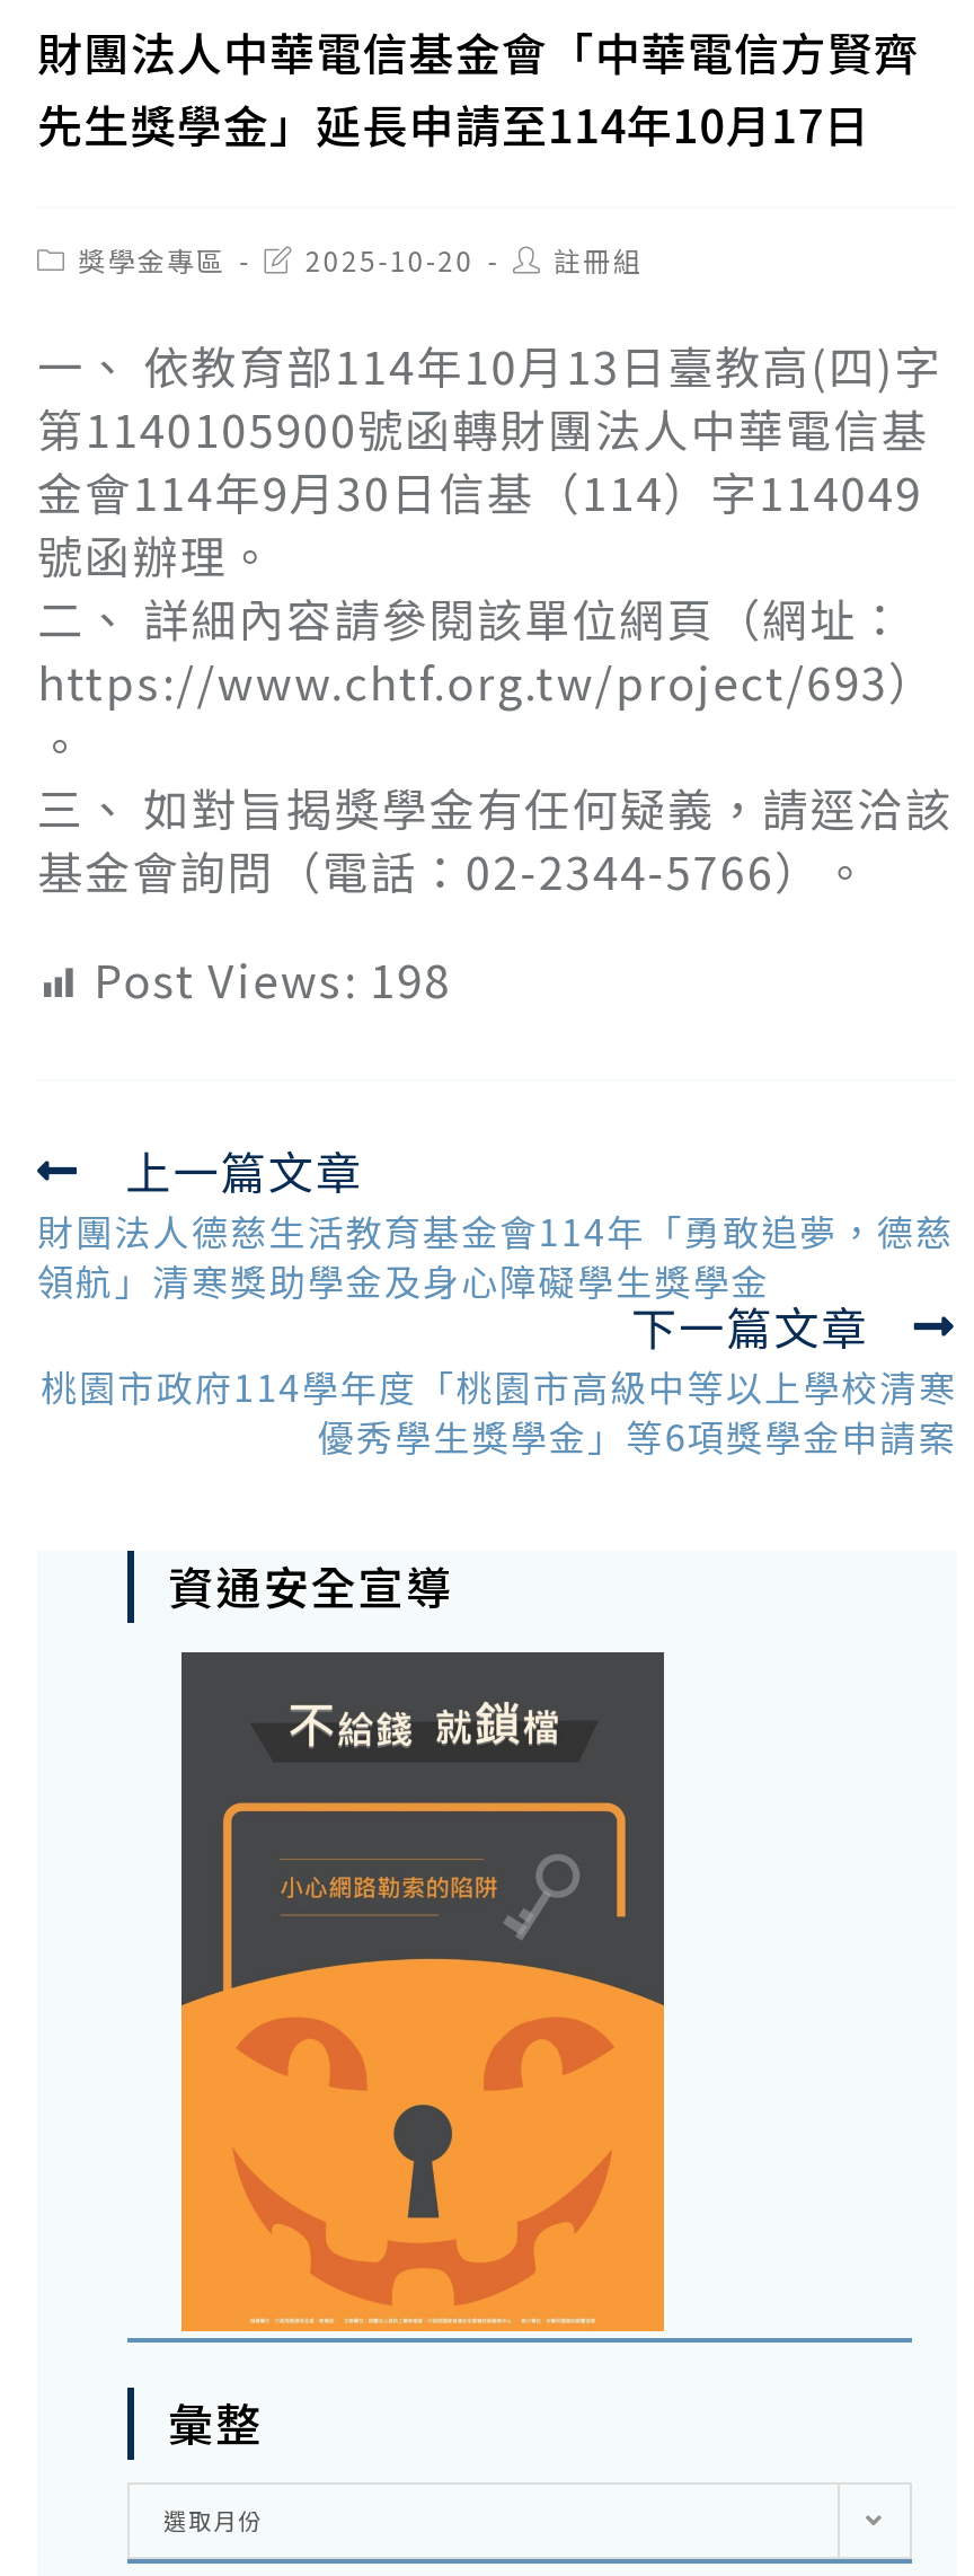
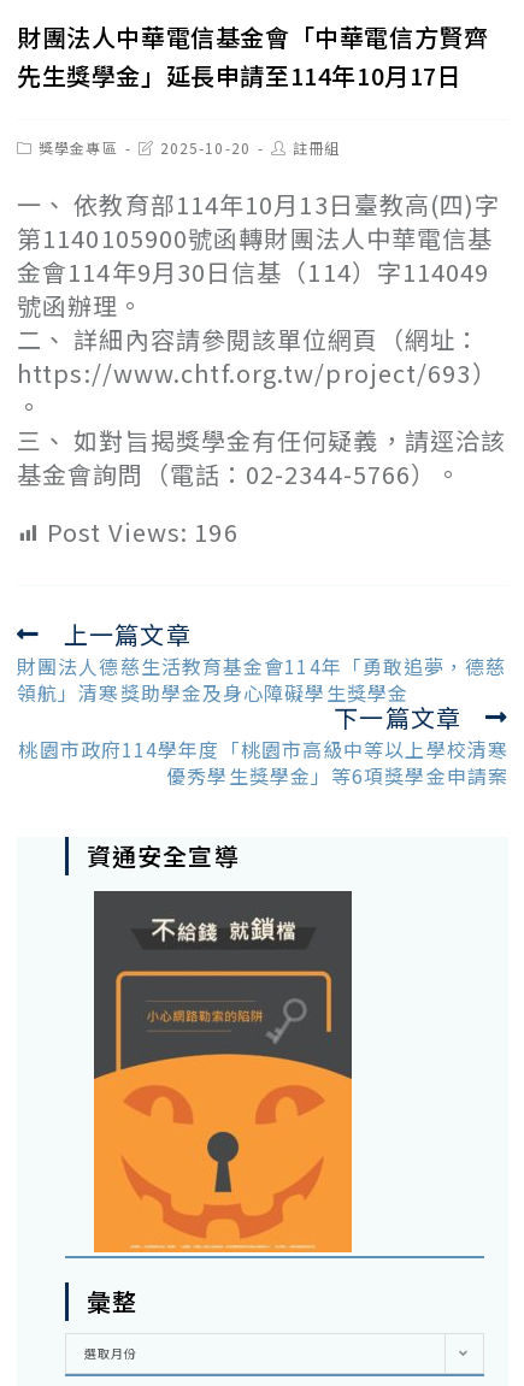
- Post Views: 198
+ Post Views: 196
